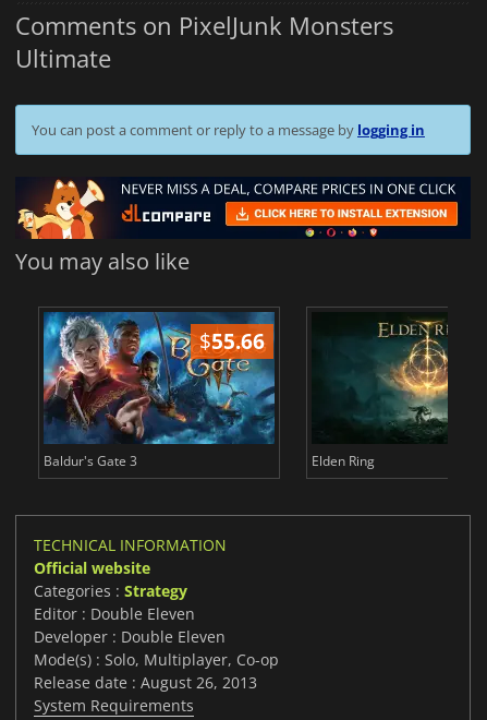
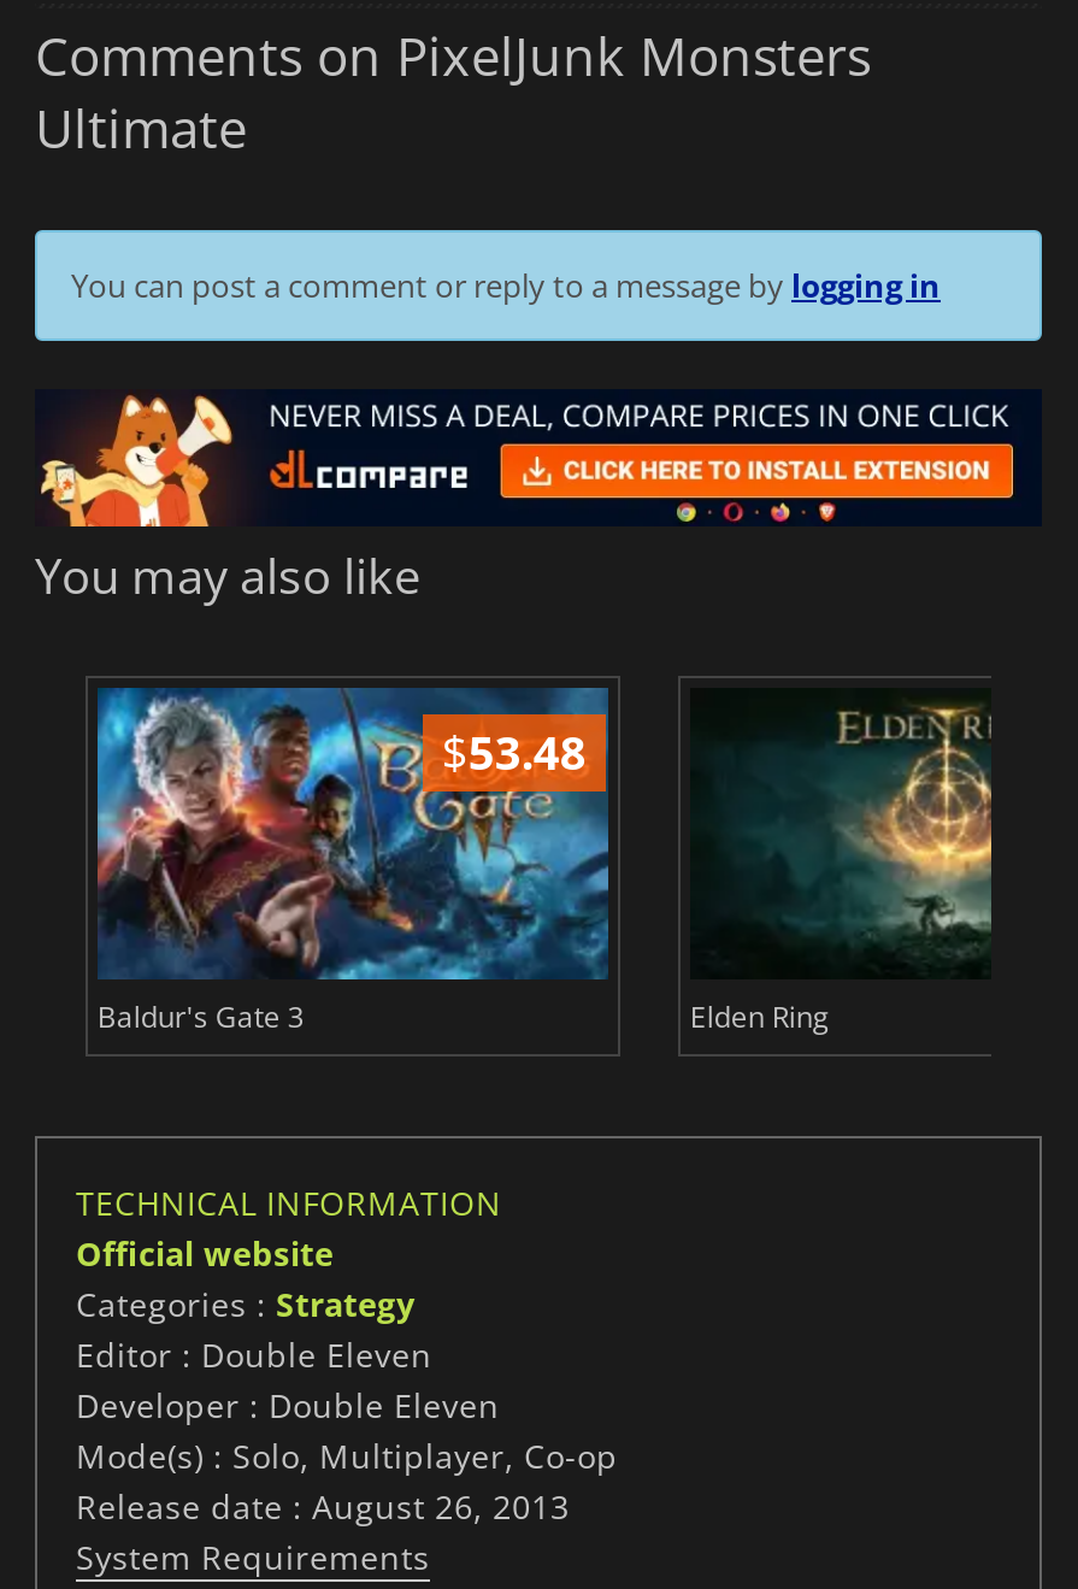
- $55.66
+ $53.48
